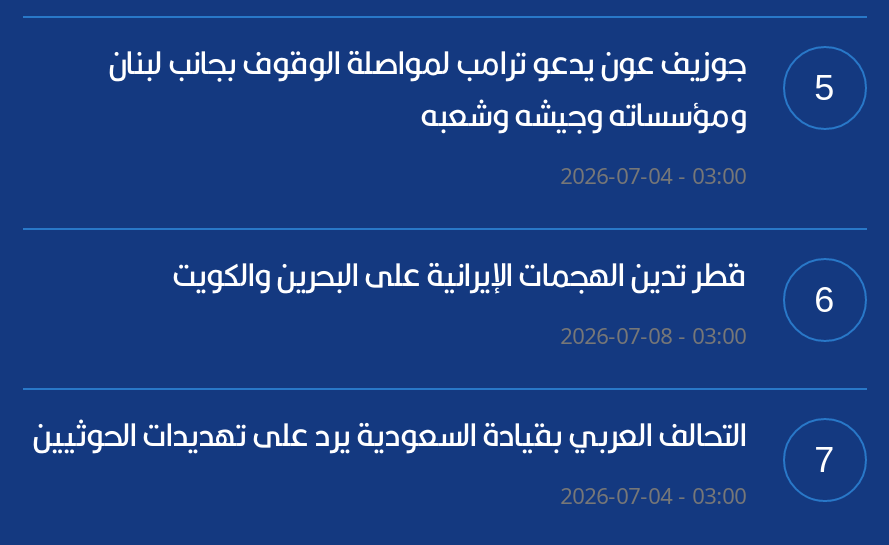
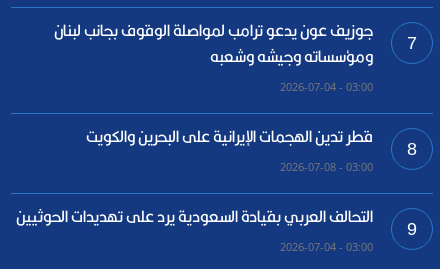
- 5 ومؤسساته وجيشه وشعبه جوزيف عون يدعو ترامب لمواصلة الوقوف بجانب لبنان
+ 7 ومؤسساته وجيشه وشعبه جوزيف عون يدعو ترامب لمواصلة الوقوف بجانب لبنان

- 6 قطر تدين الهجمات الإيرانية على البحرين والكويت
+ 8 قطر تدين الهجمات الإيرانية على البحرين والكويت

- 7 التحالف العربي بقيادة السعودية يرد على تهديدات الحوثيين
+ 9 التحالف العربي بقيادة السعودية يرد على تهديدات الحوثيين
